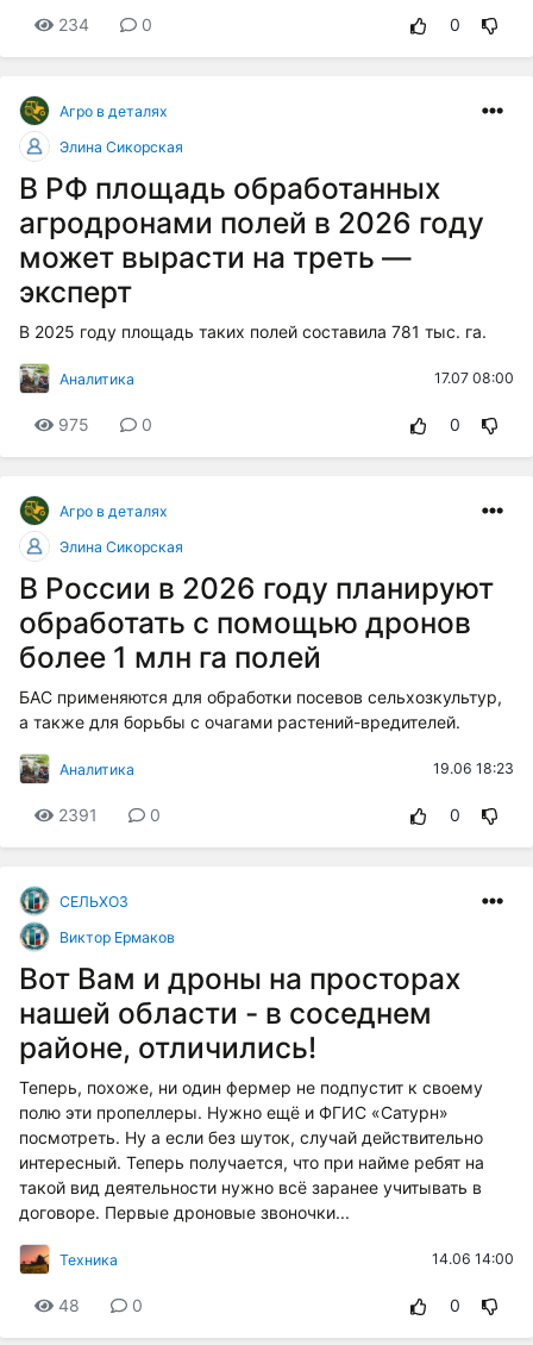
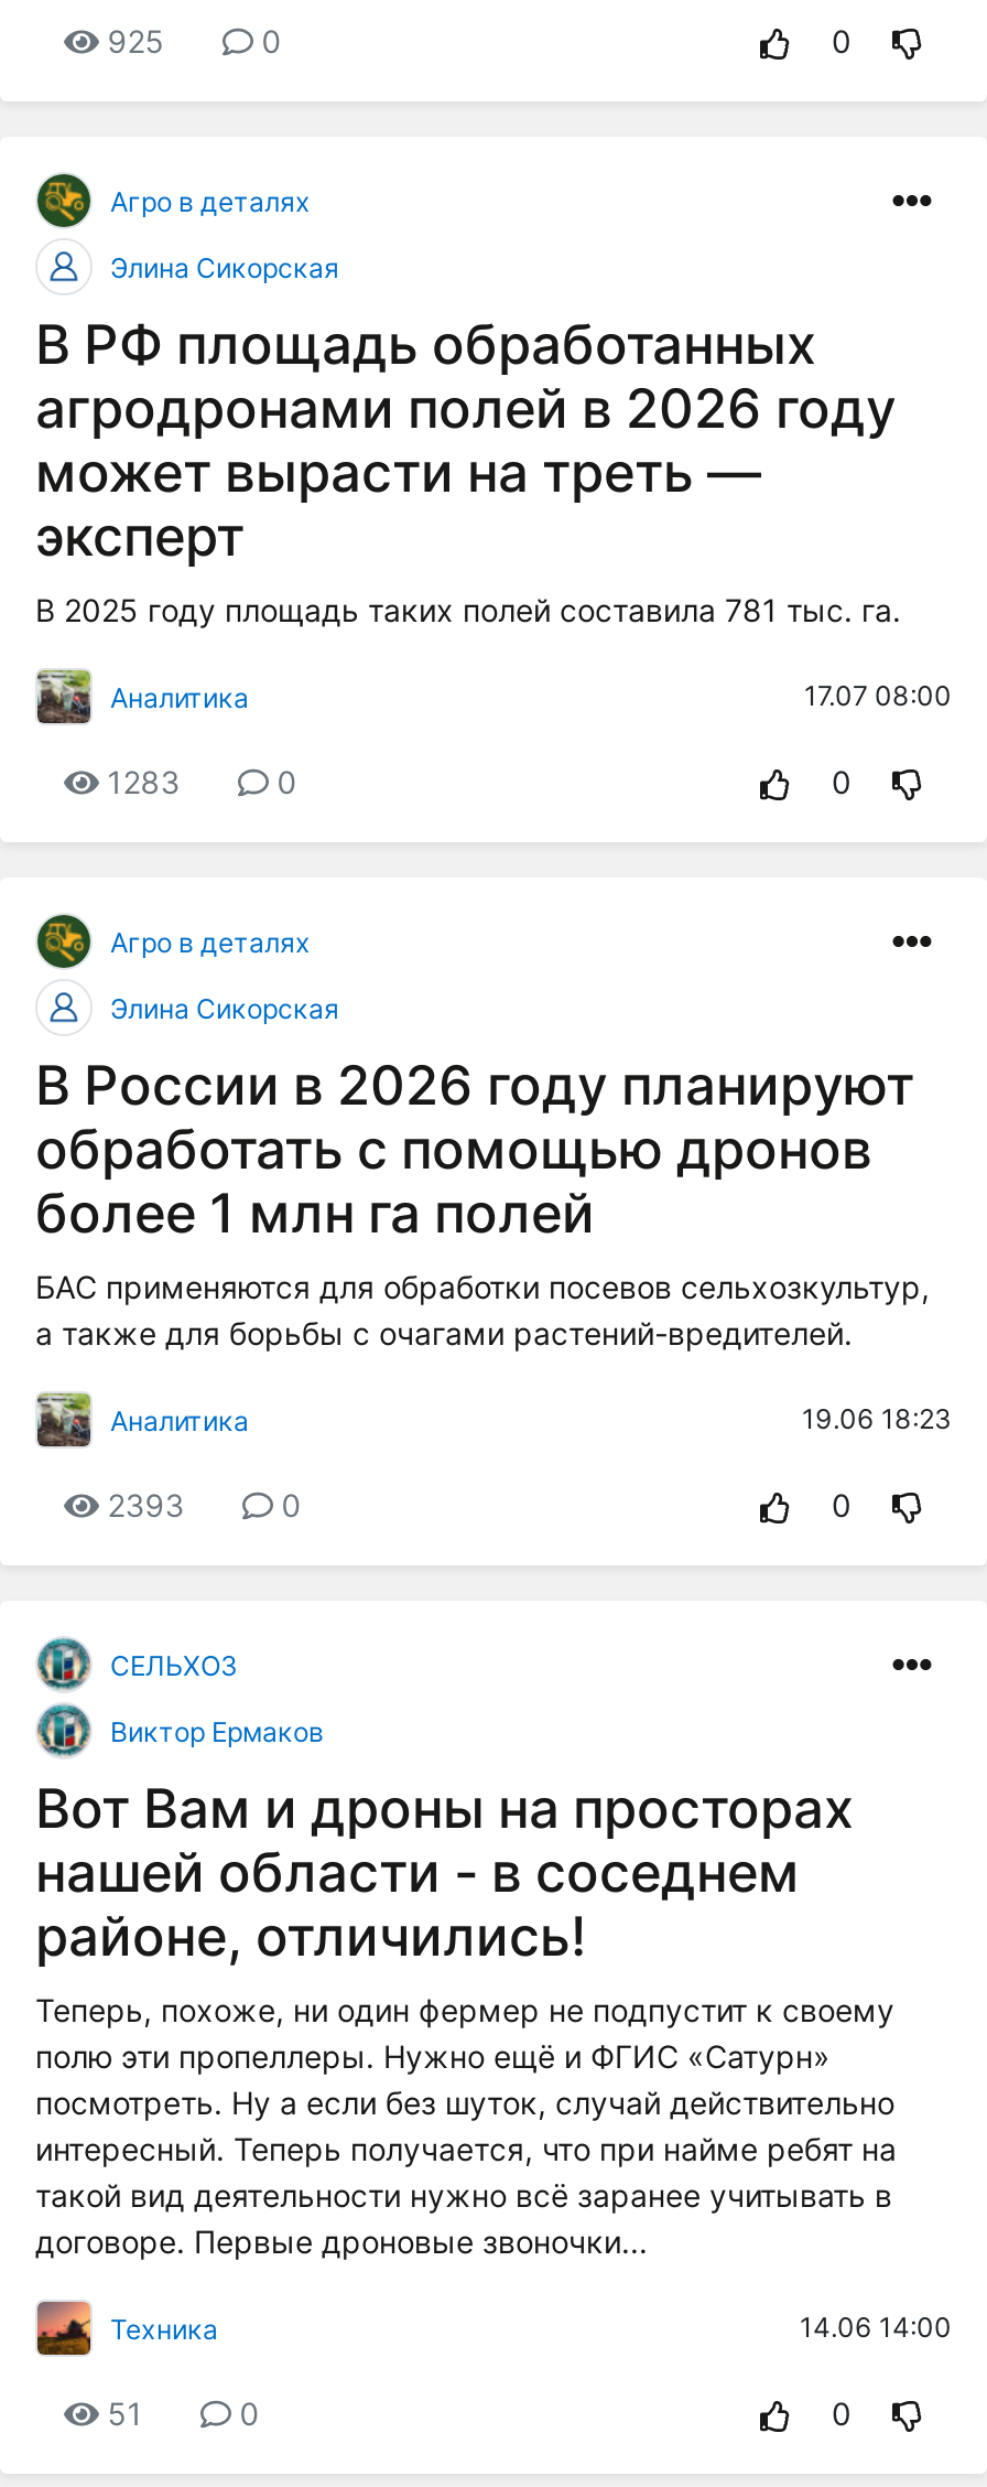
- 234
+ 925

- 975
+ 1283

- 2391
+ 2393

- 48
+ 51
